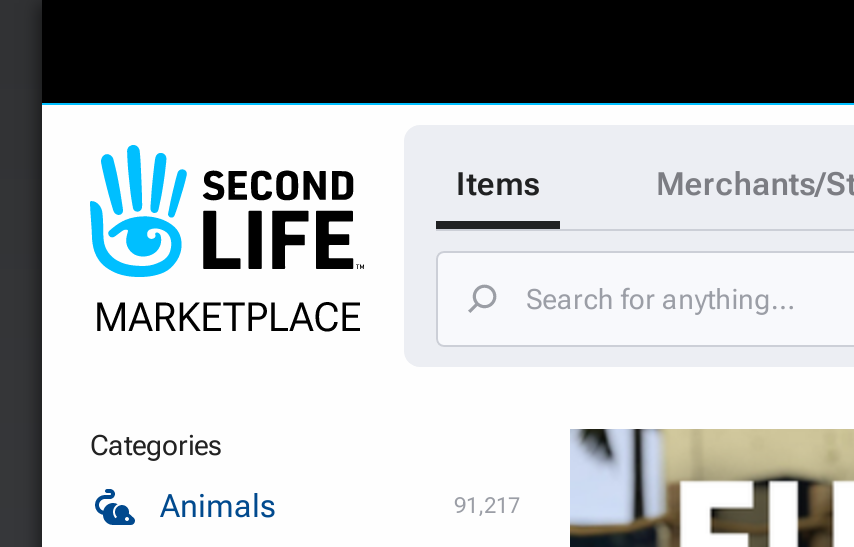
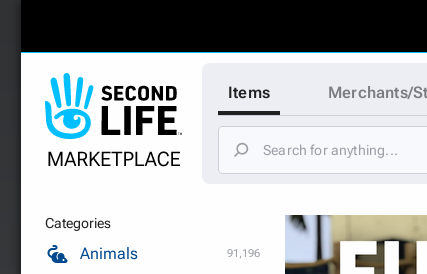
- 91,217
+ 91,196
